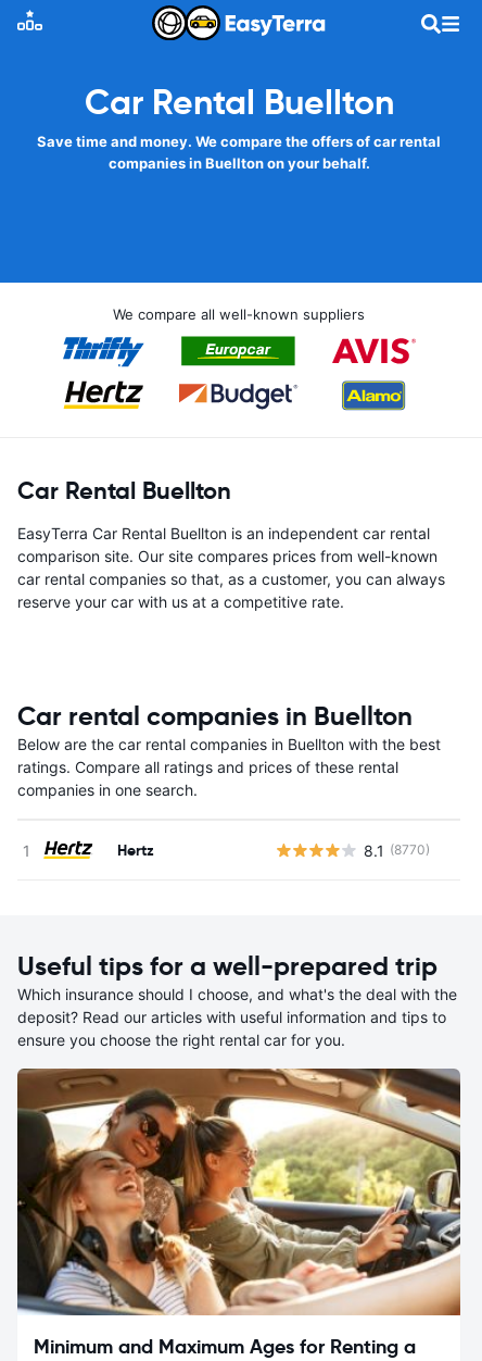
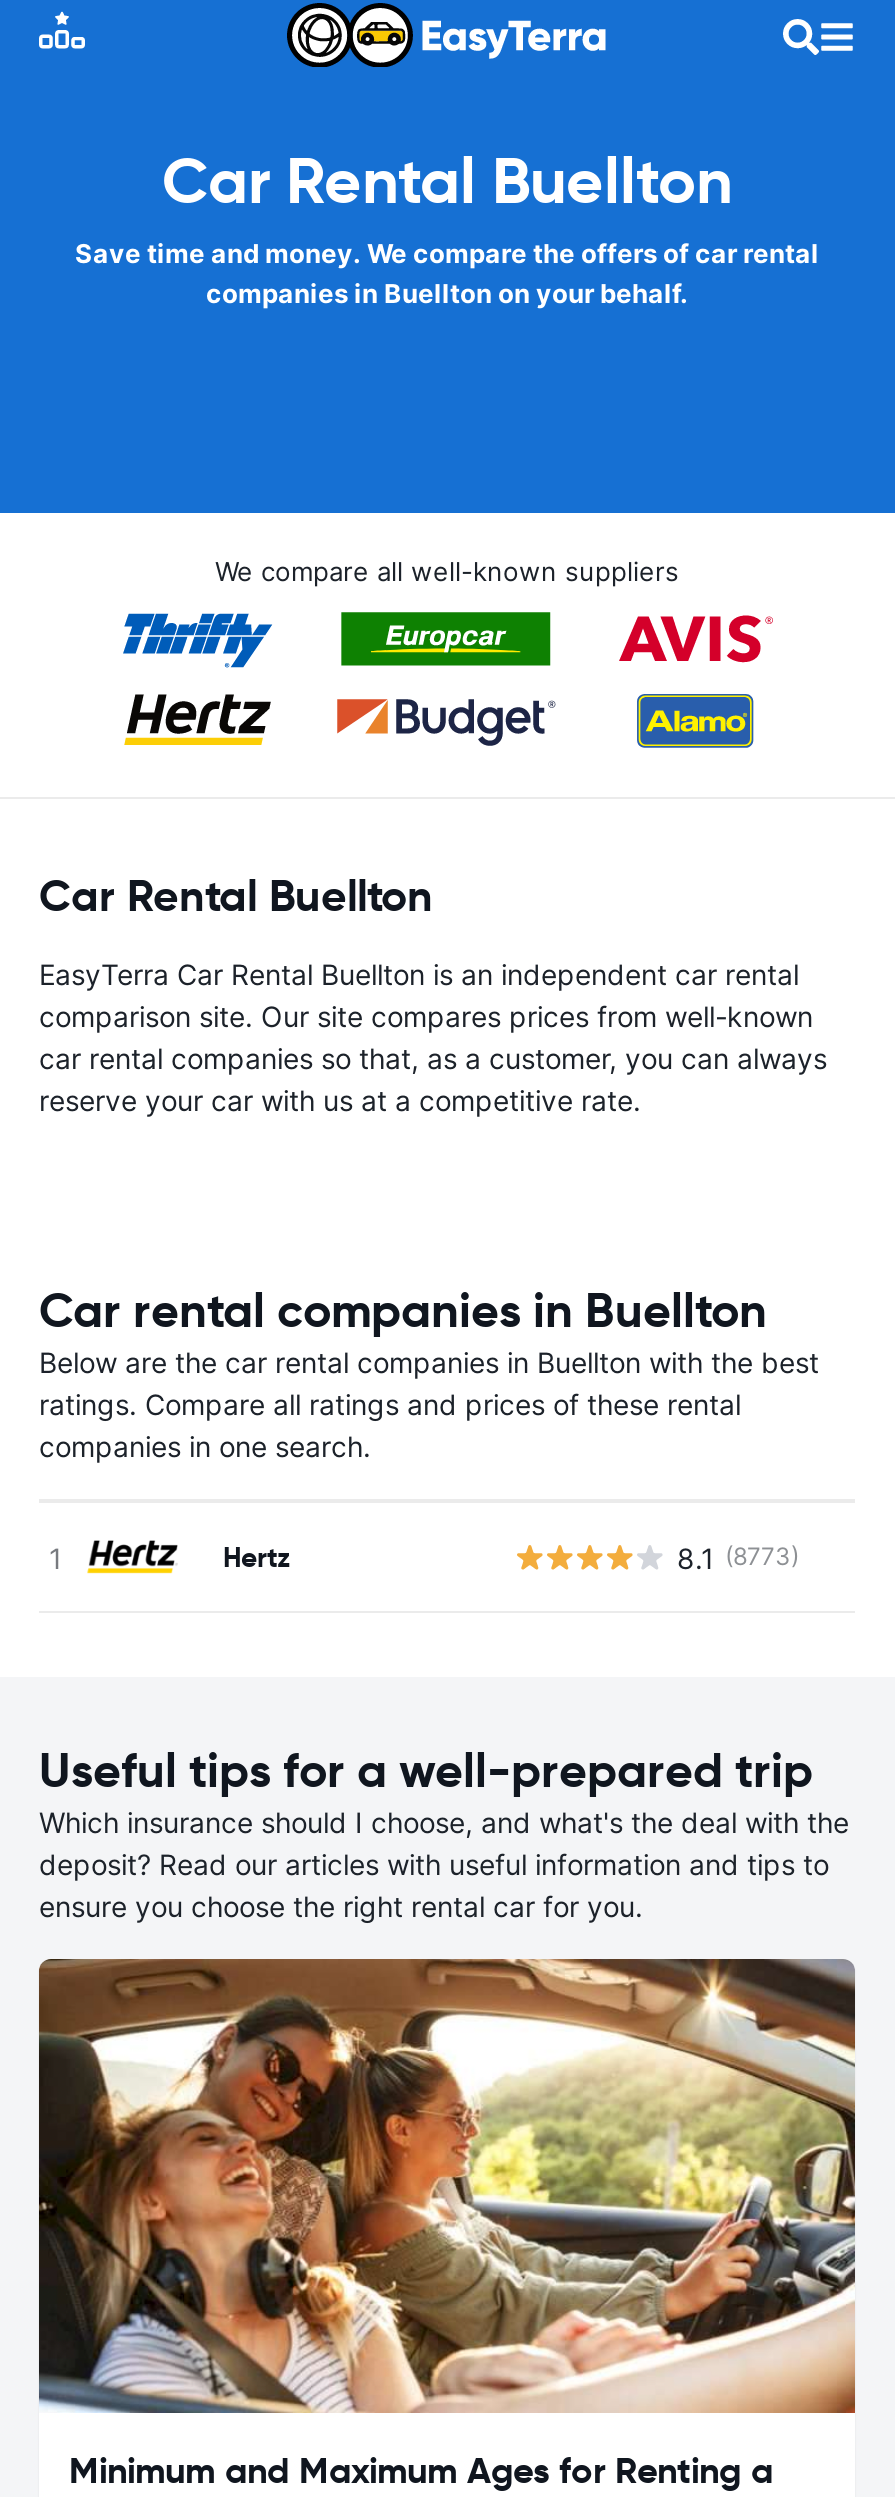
- 8.1 (8770)
+ 8.1 (8773)
